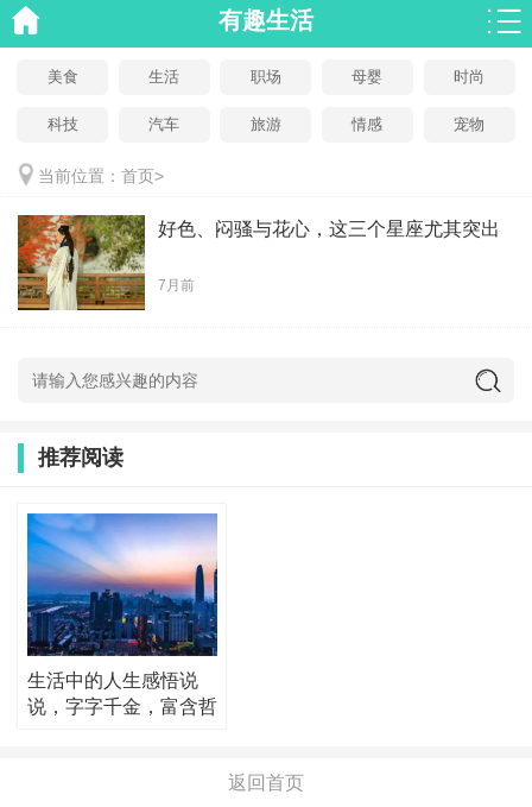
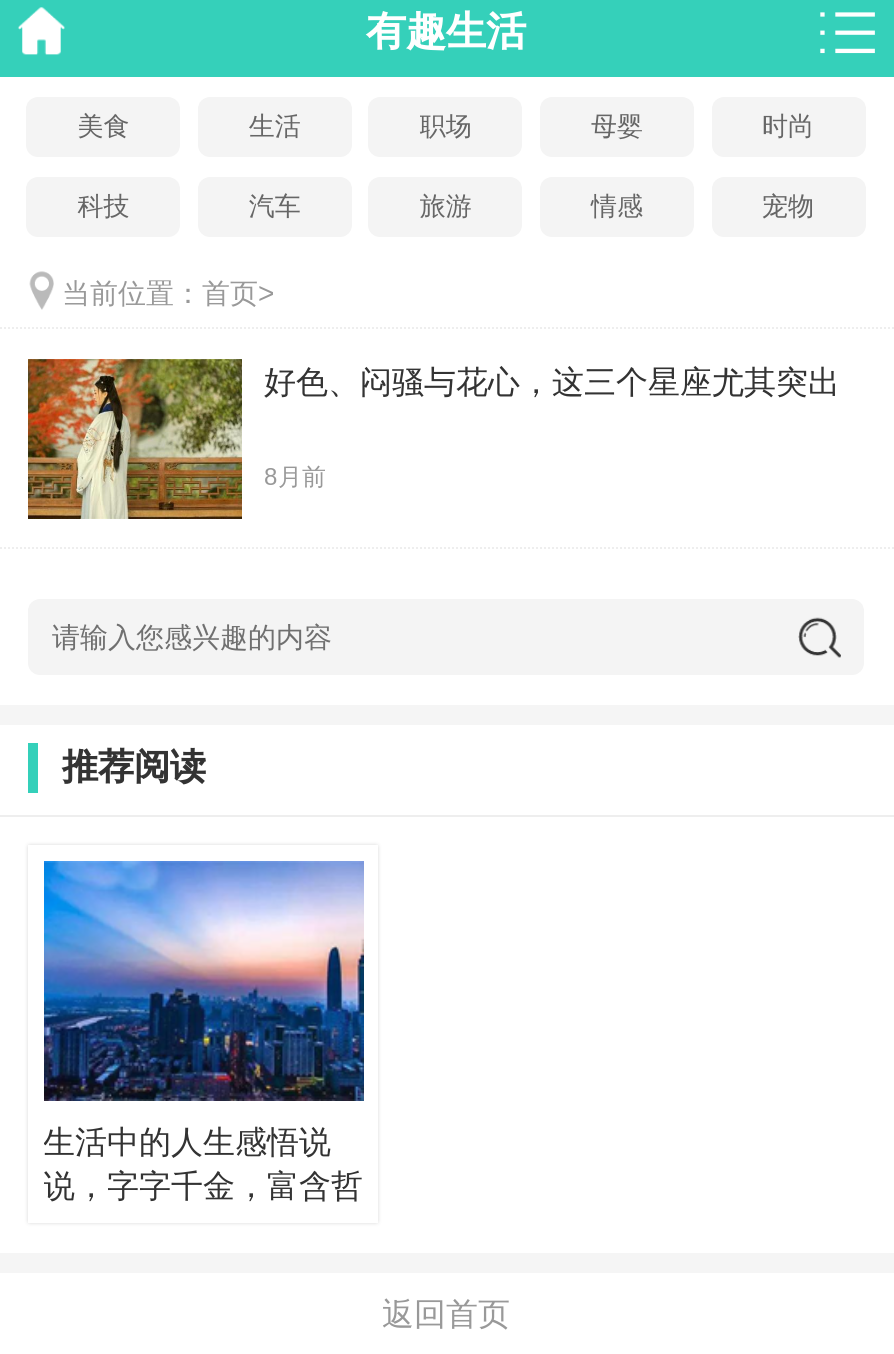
- 7月前
+ 8月前
